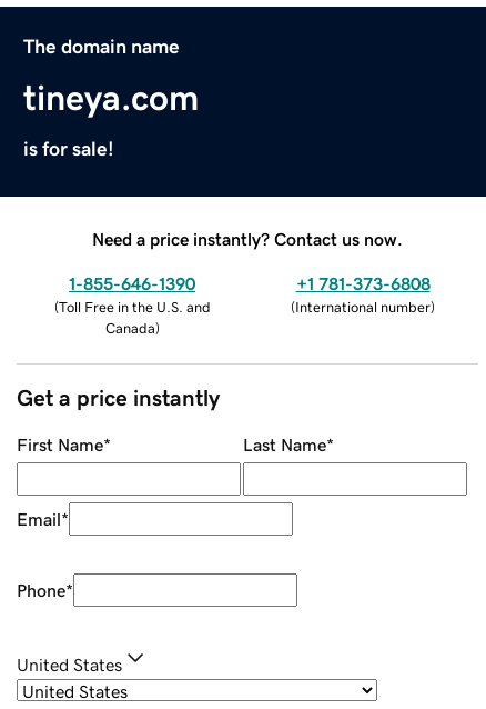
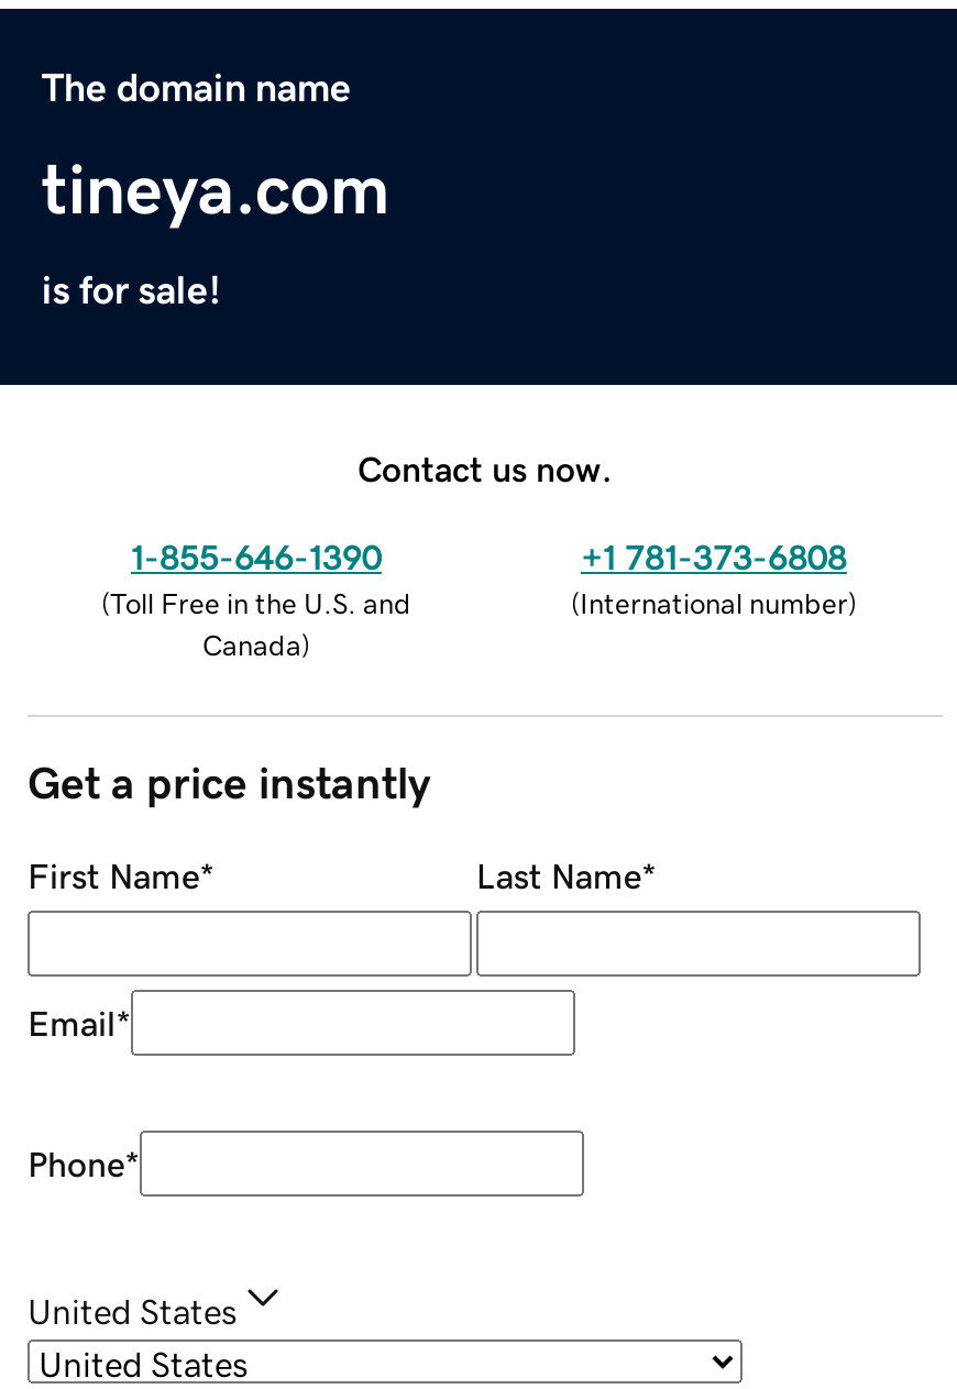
- Need a price instantly? Contact us now.
+ Contact us now.
